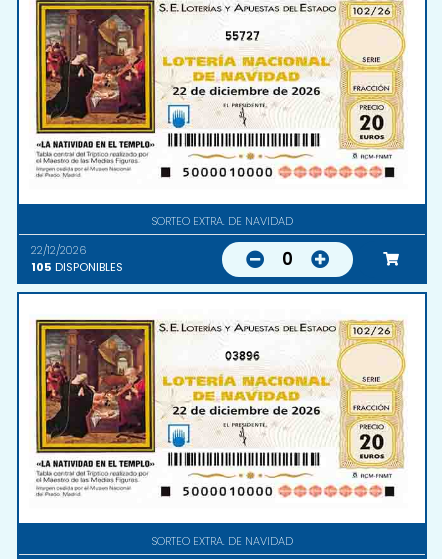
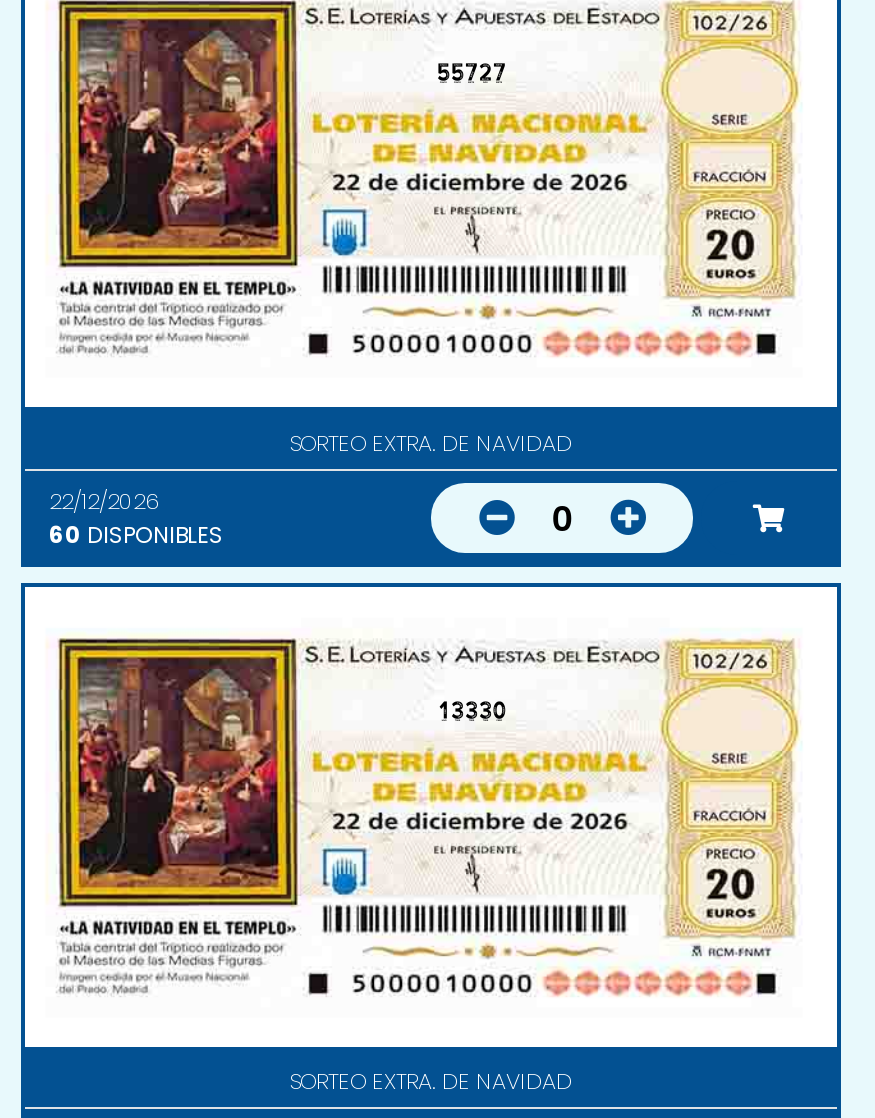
- 105 DISPONIBLES
+ 60 DISPONIBLES

- 03896
+ 13330
